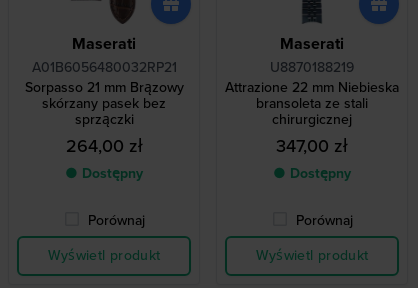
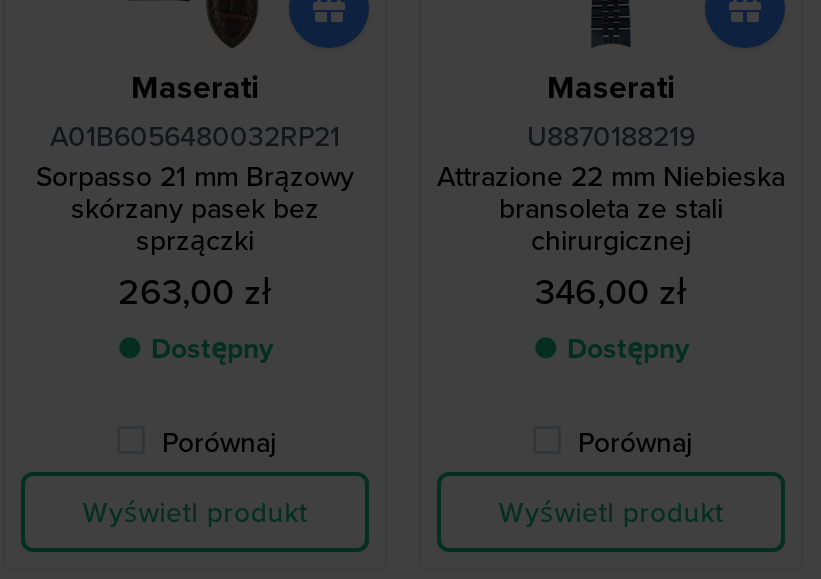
- 264,00 zł
+ 263,00 zł

- 347,00 zł
+ 346,00 zł
